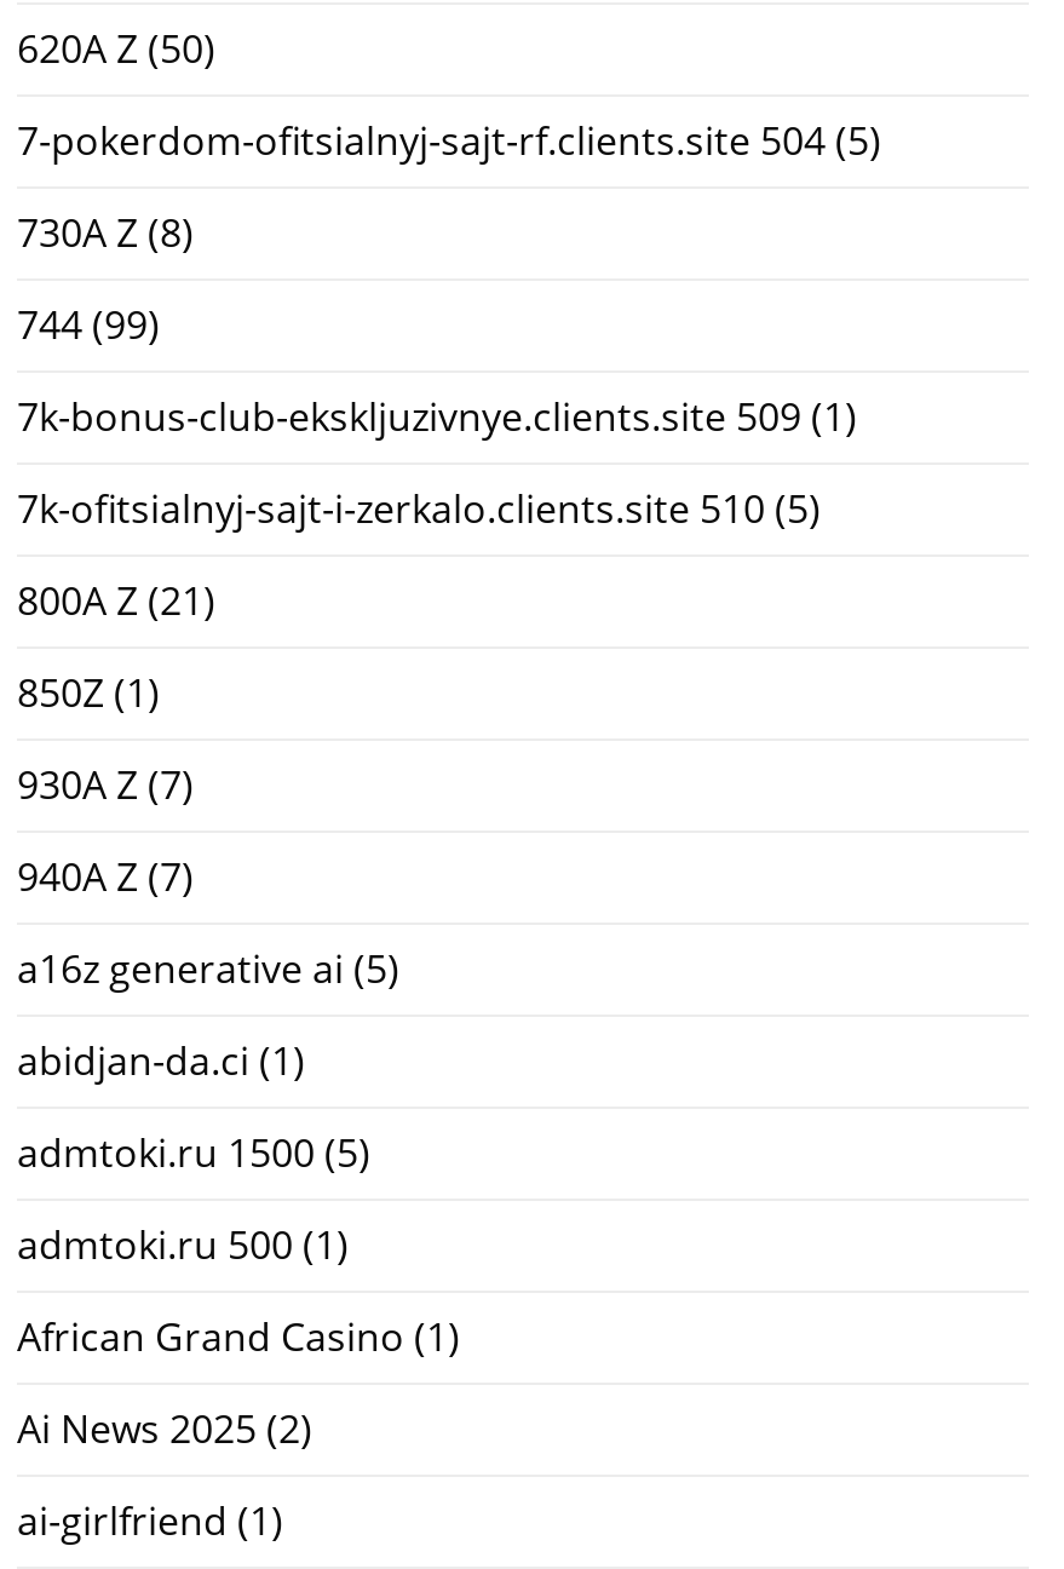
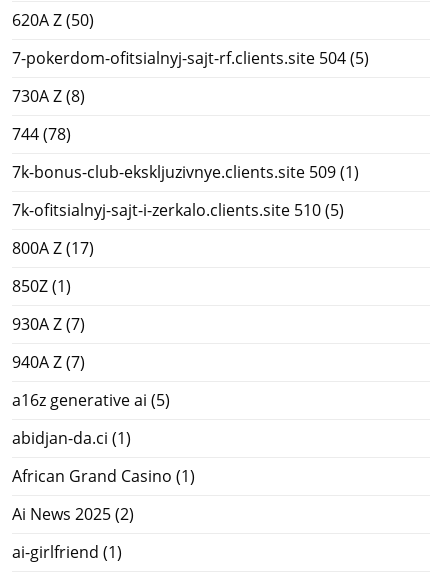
- 744 (99)
+ 744 (78)

- 800A Z (21)
+ 800A Z (17)

- admtoki.ru 1500 (5)
- admtoki.ru 500 (1)
